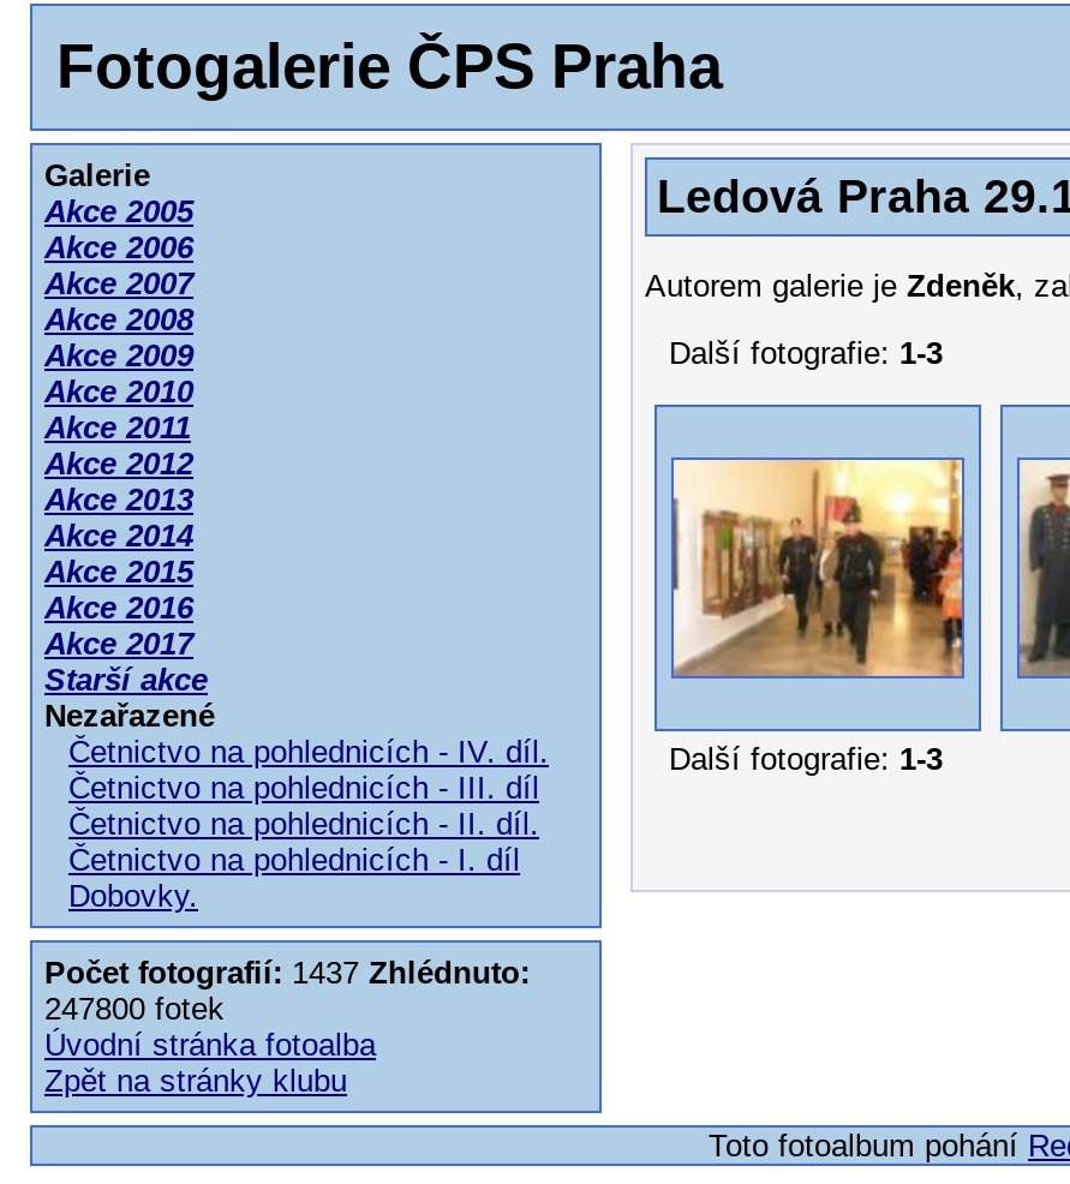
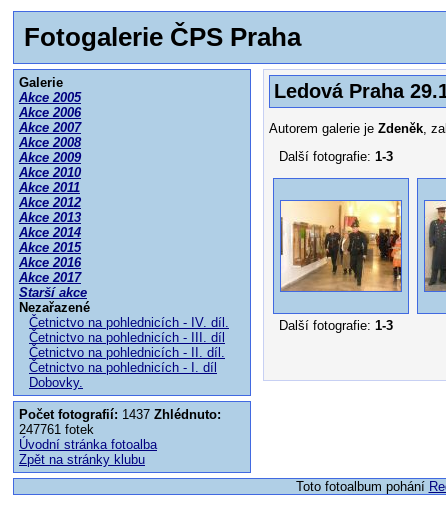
- 247800 fotek
+ 247761 fotek
